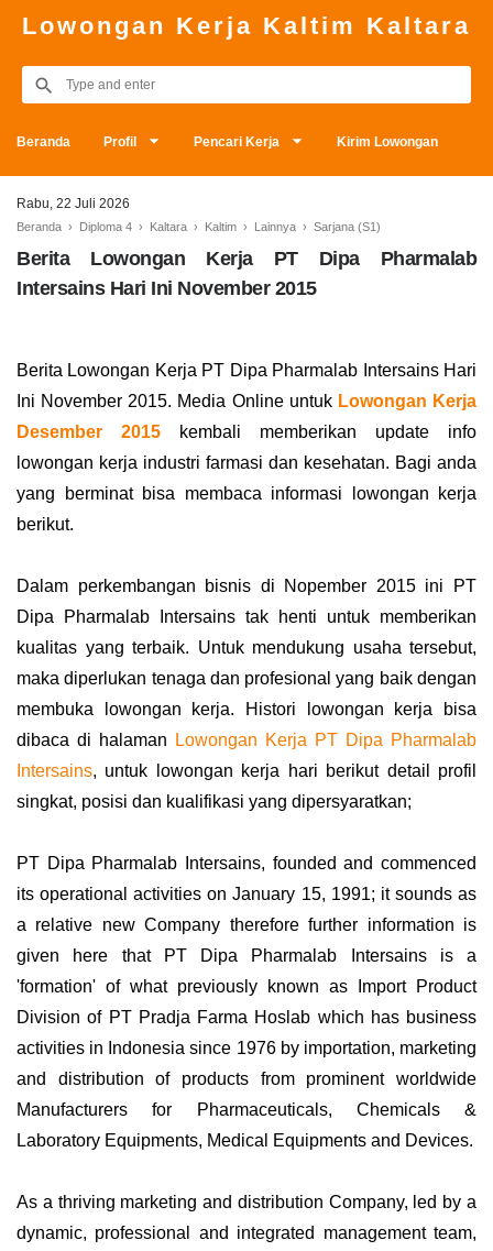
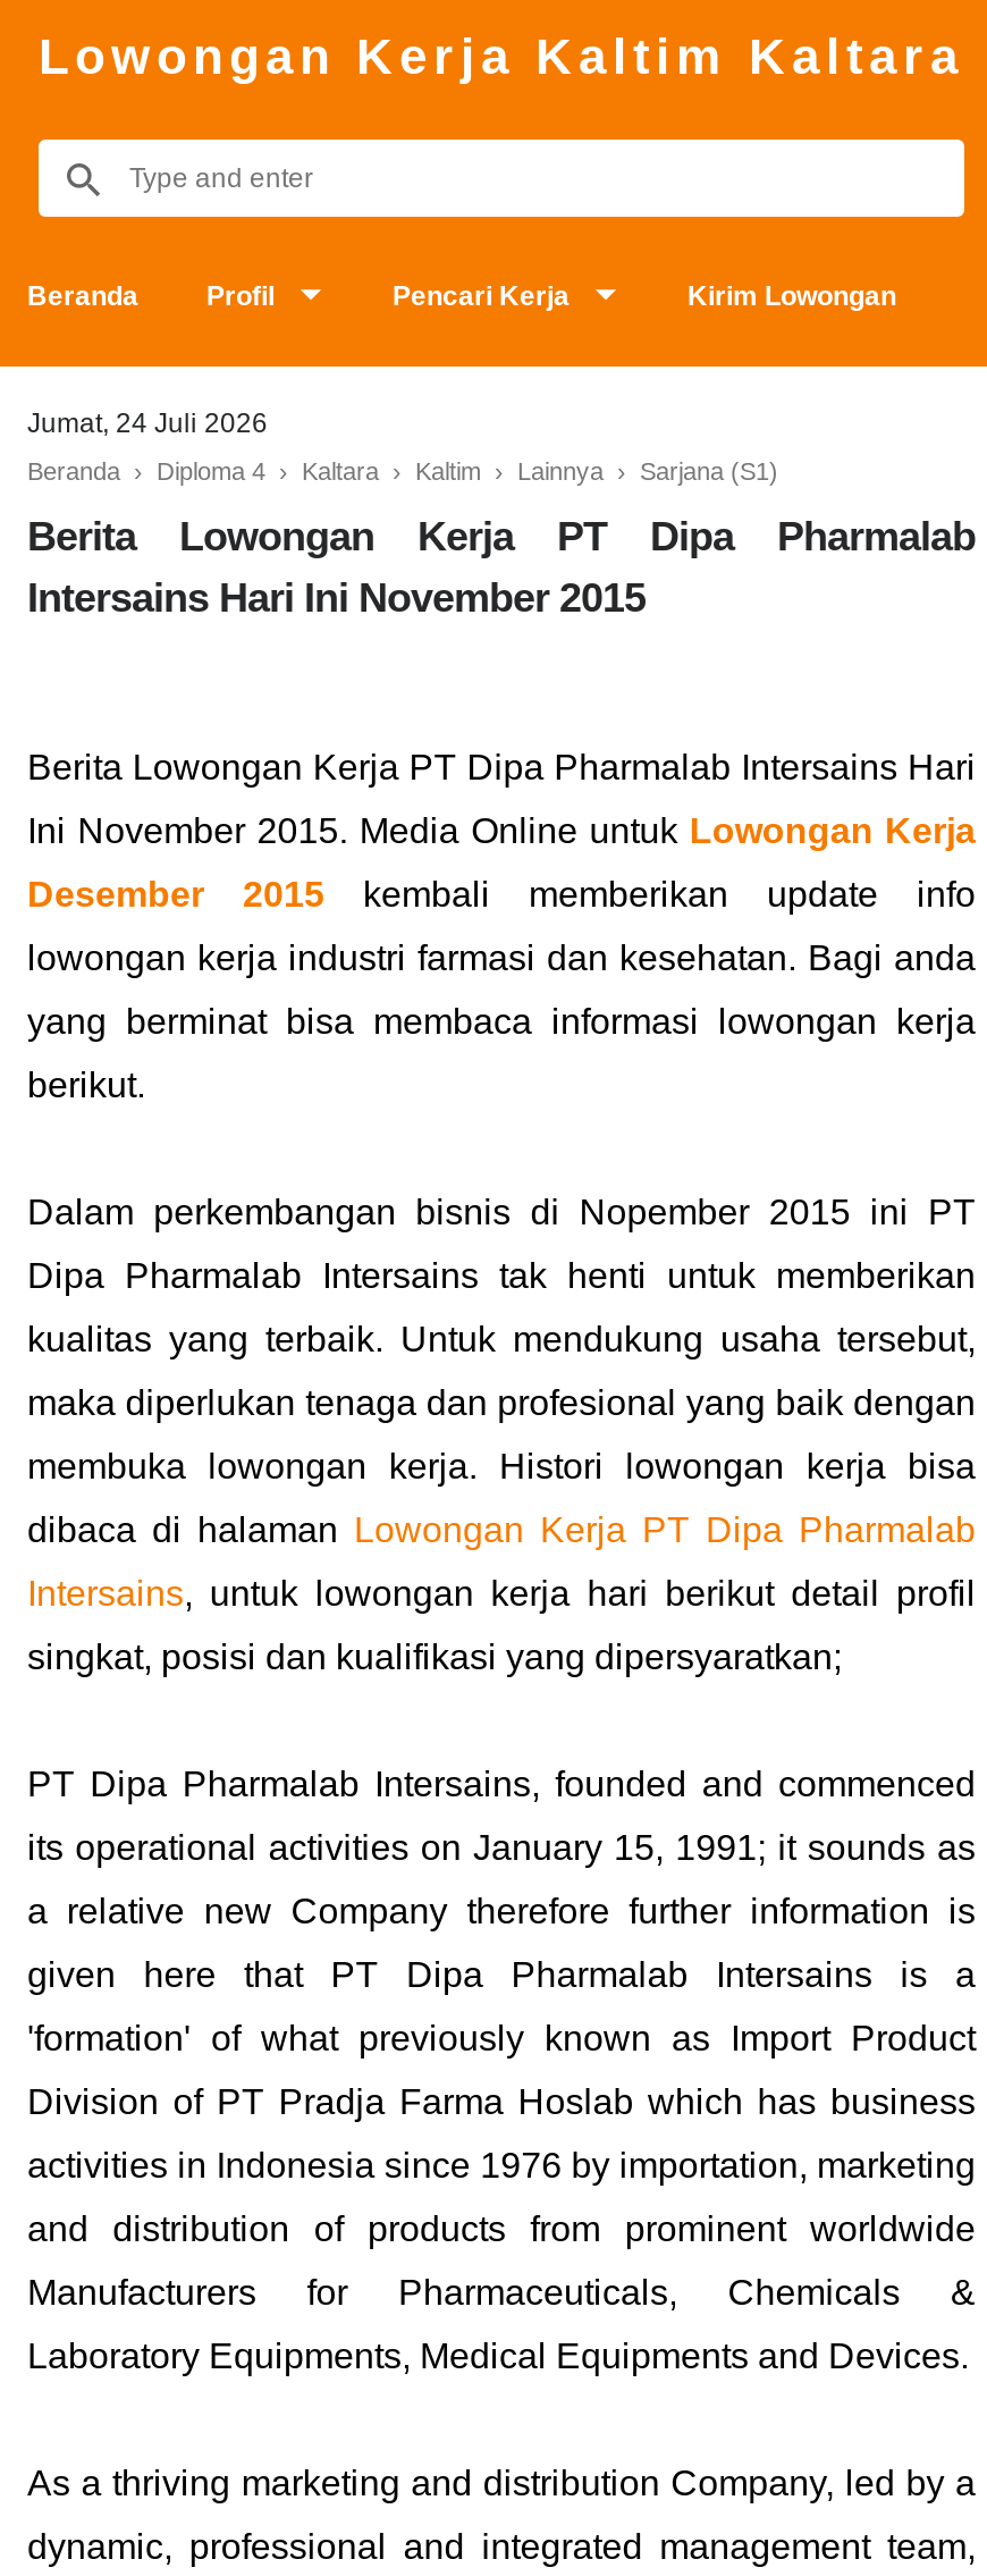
- Rabu, 22 Juli 2026
+ Jumat, 24 Juli 2026
